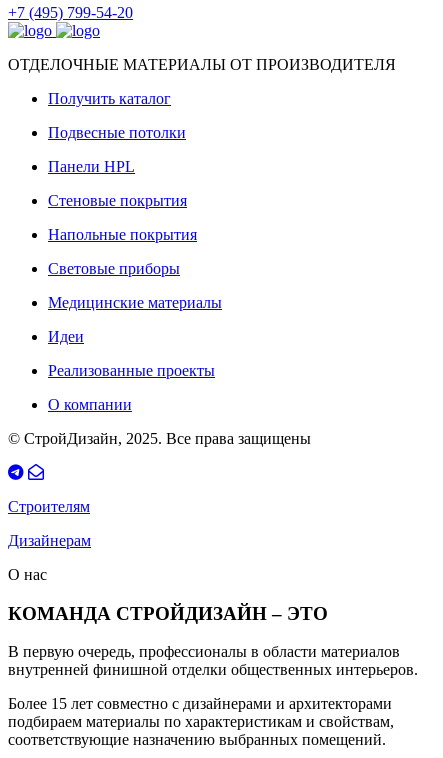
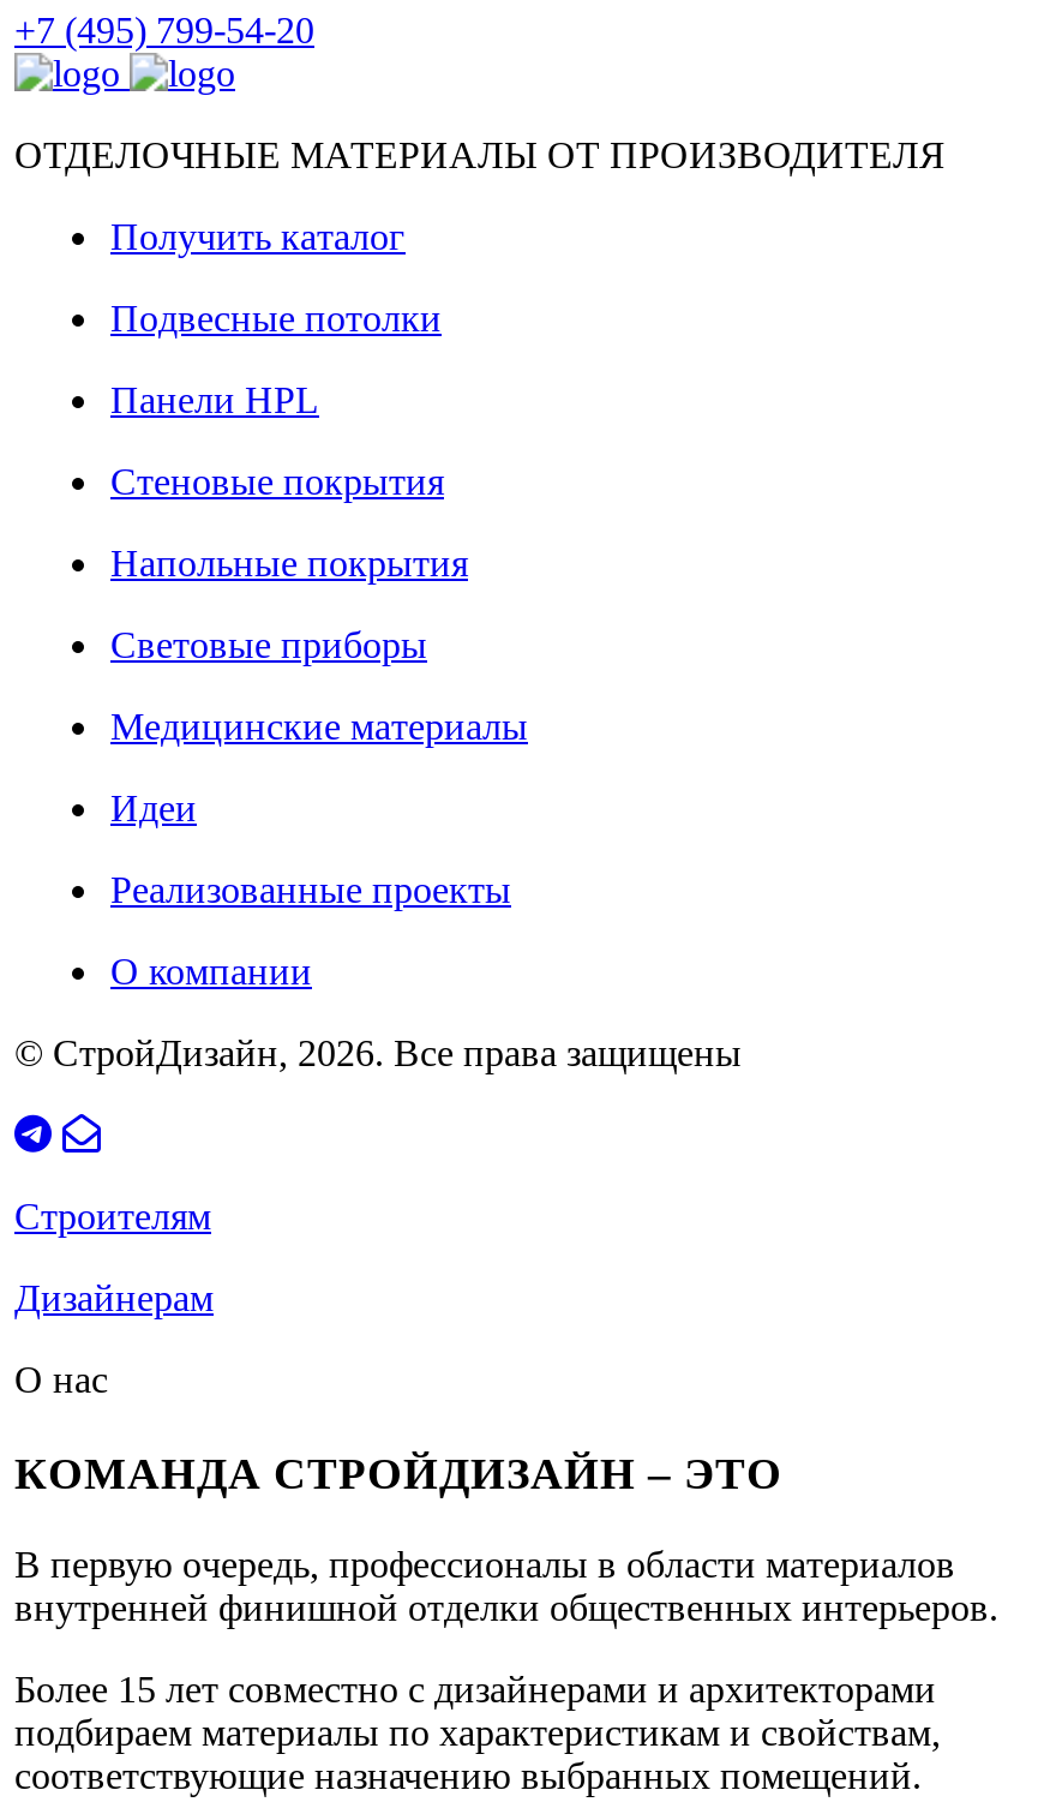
- © СтройДизайн, 2025. Все права защищены
+ © СтройДизайн, 2026. Все права защищены
